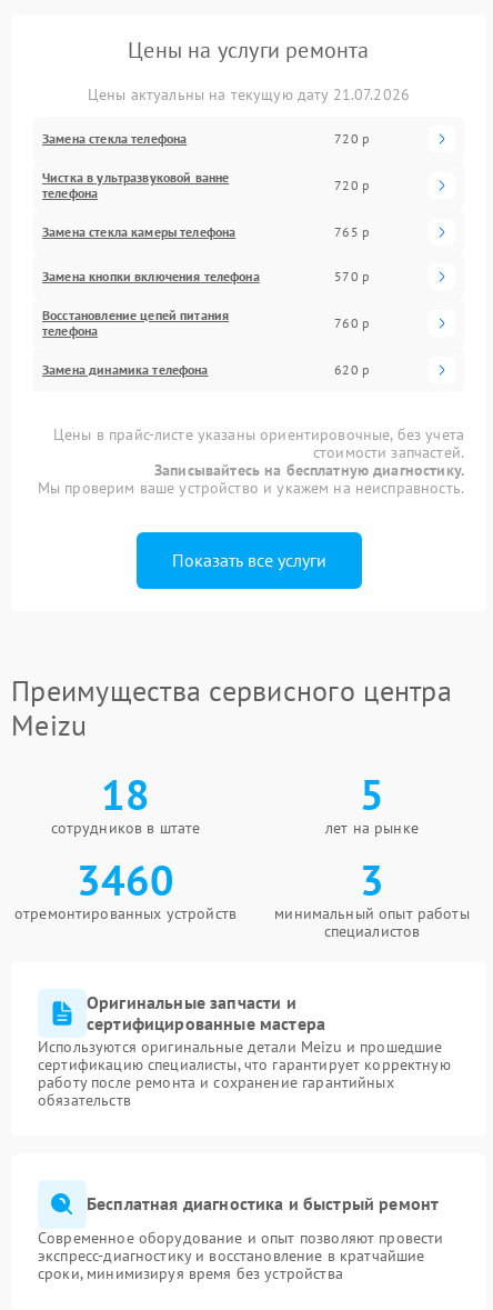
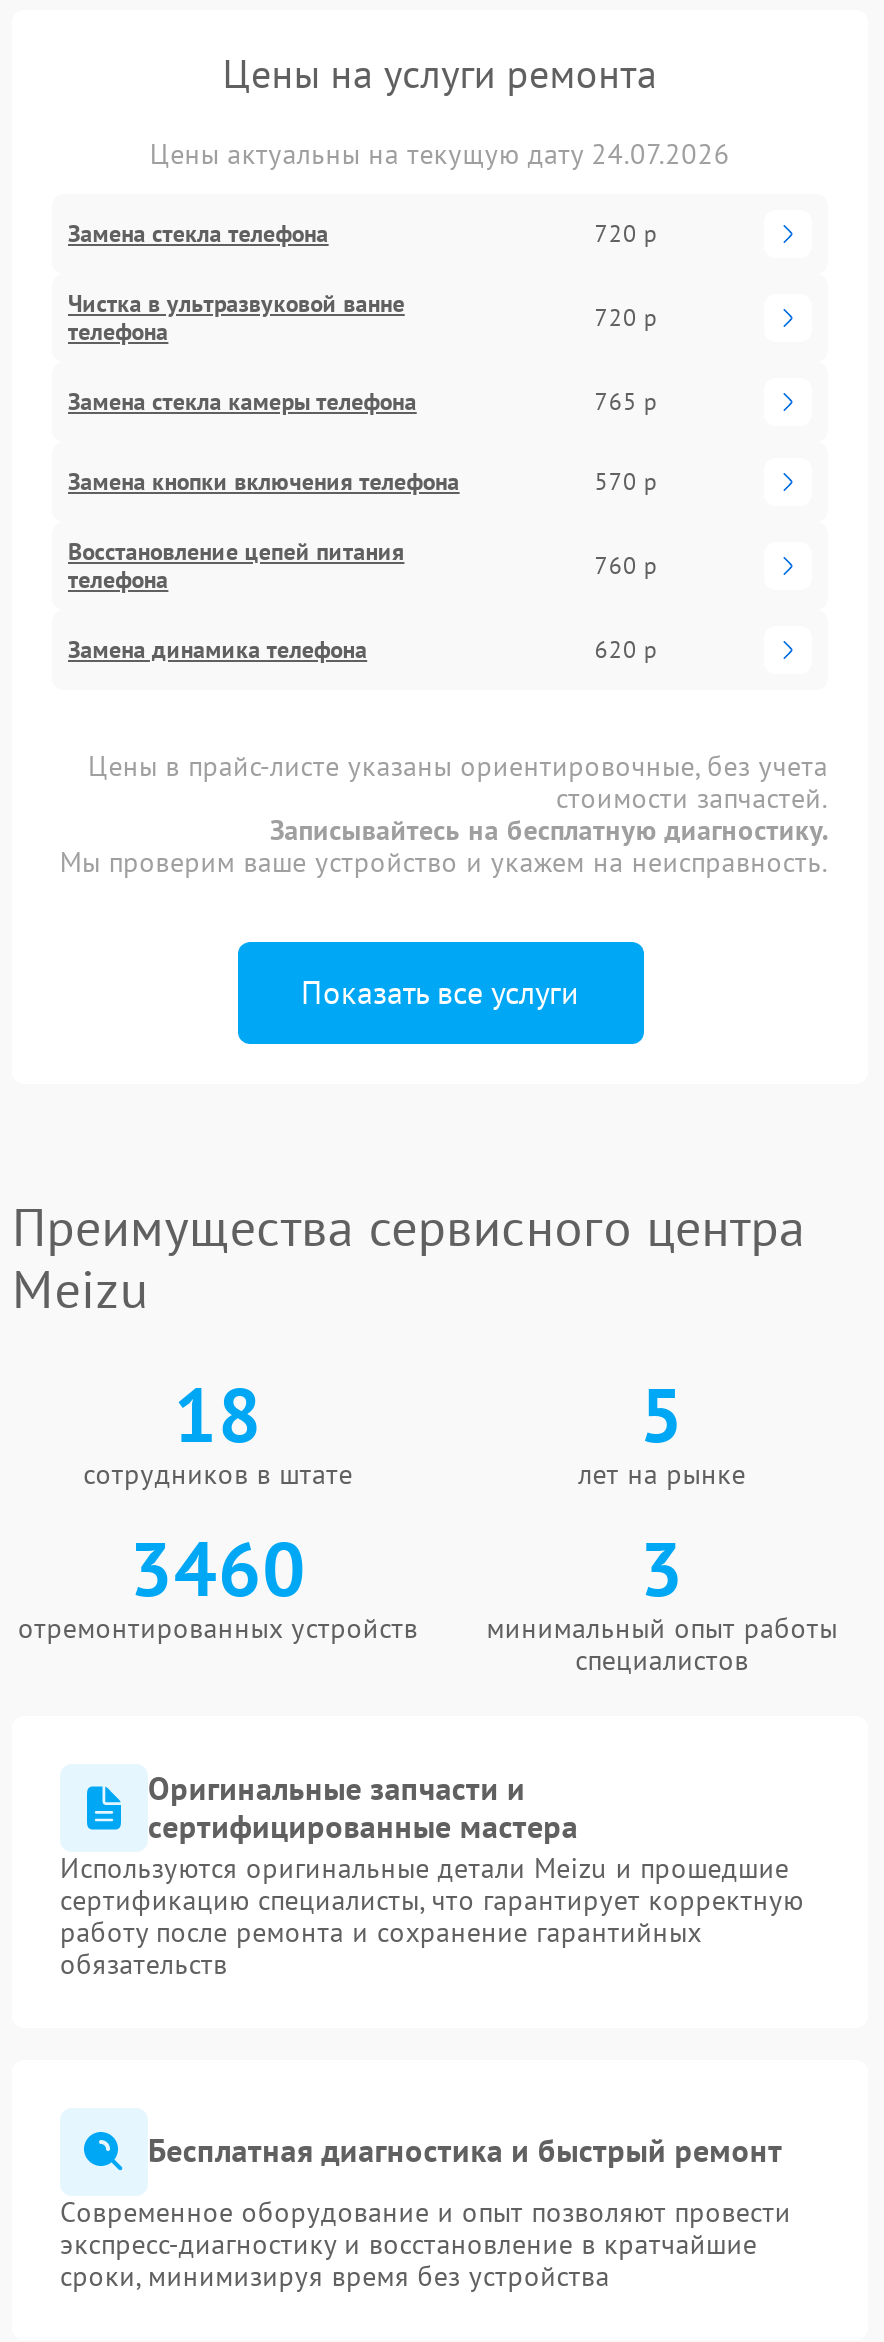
- Цены актуальны на текущую дату 21.07.2026
+ Цены актуальны на текущую дату 24.07.2026
